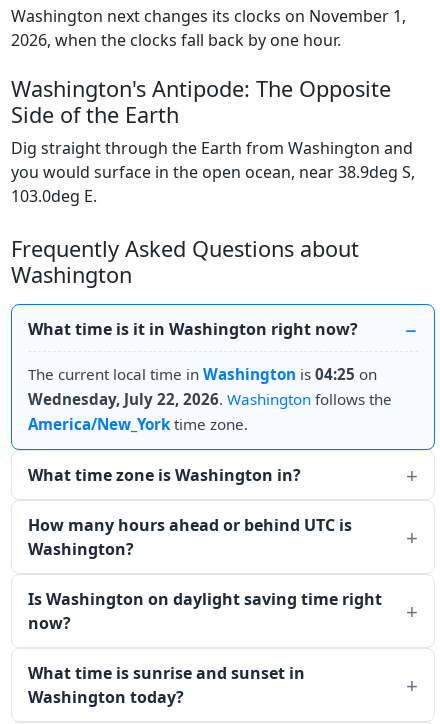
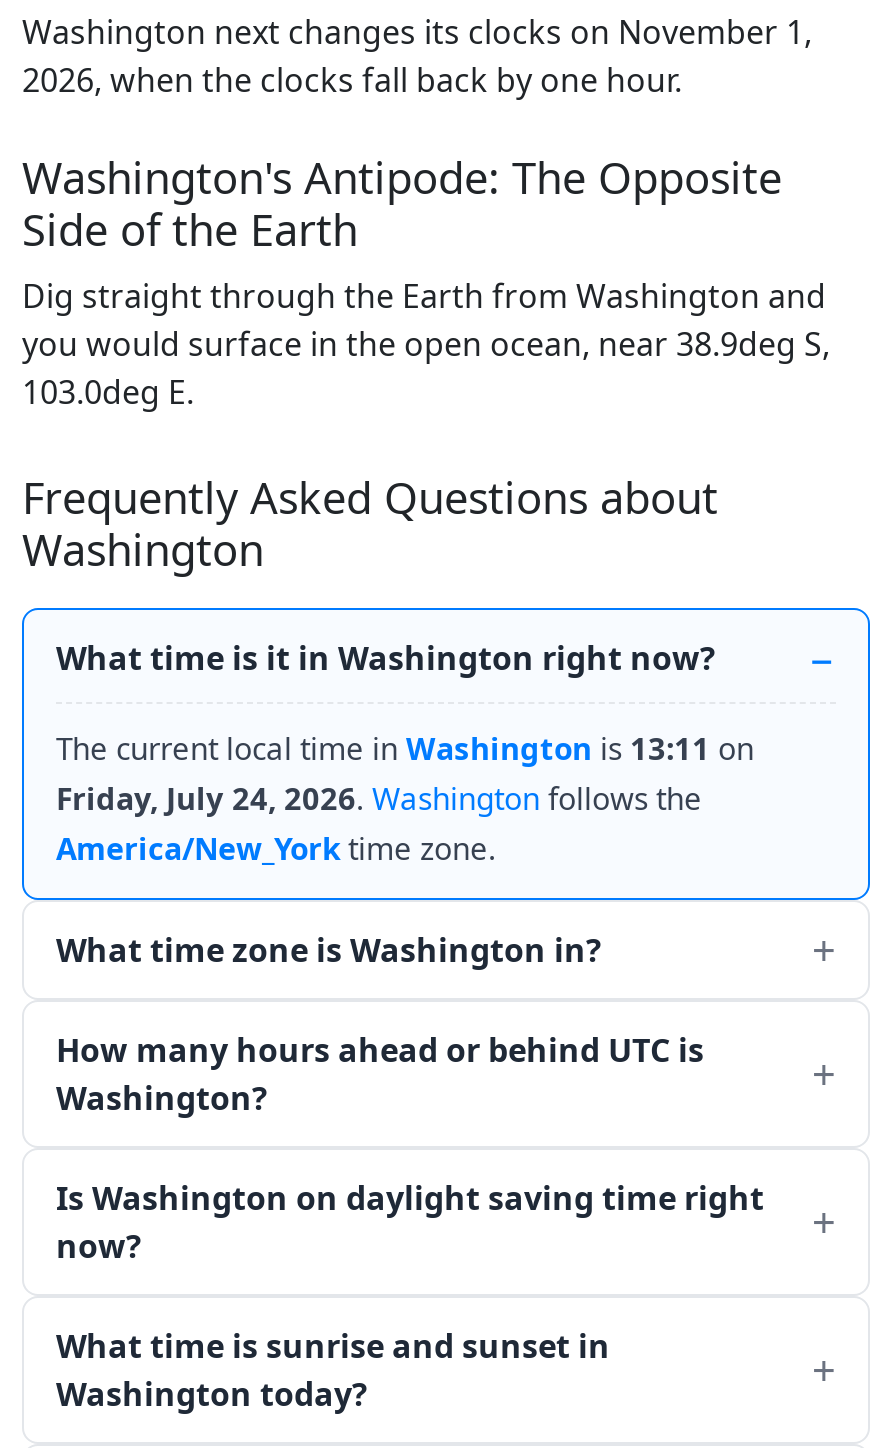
- The current local time in Washington is 04:25 on
+ The current local time in Washington is 13:11 on

- Wednesday, July 22, 2026. Washington follows the
+ Friday, July 24, 2026. Washington follows the
